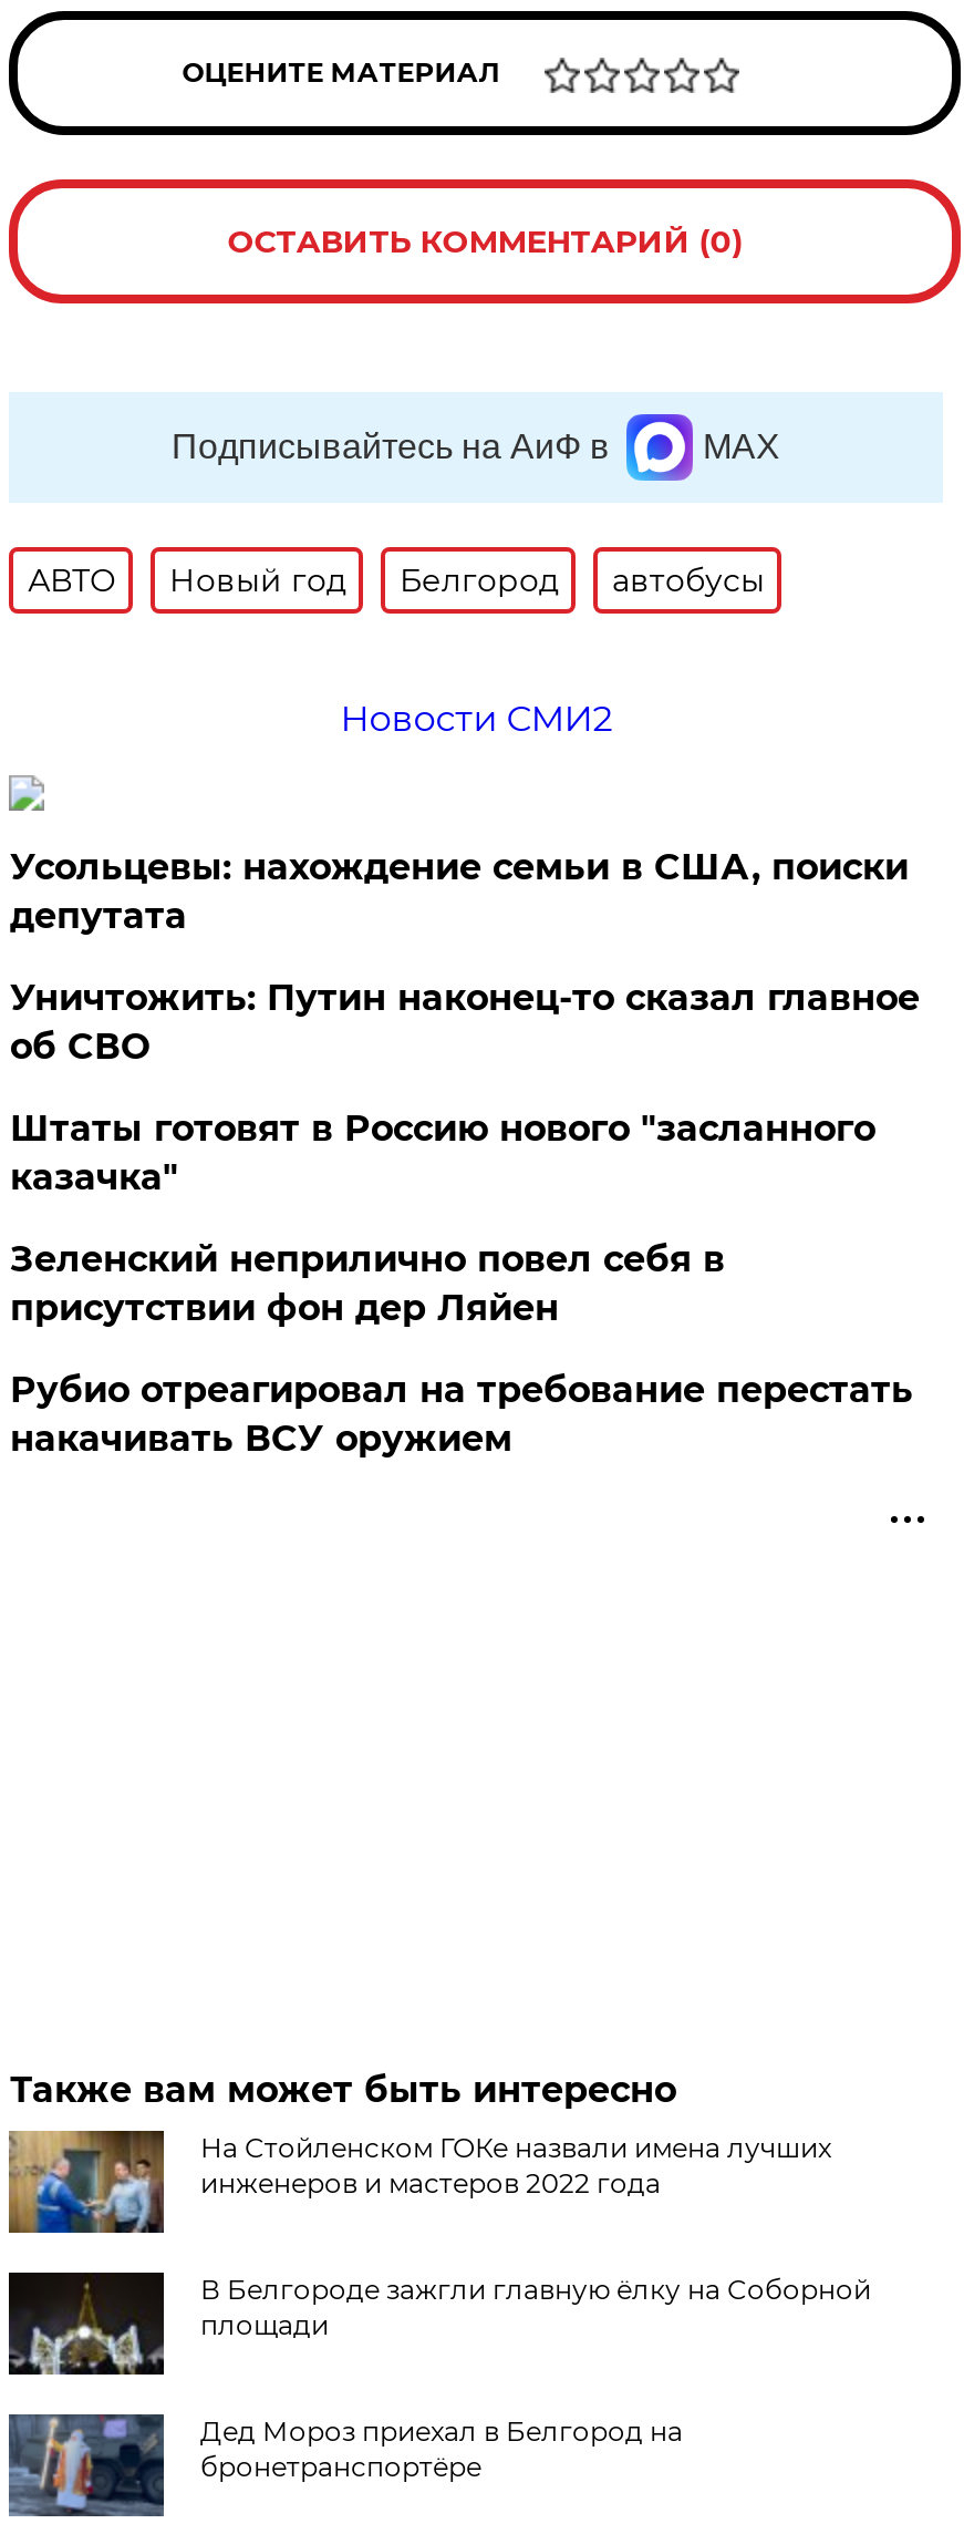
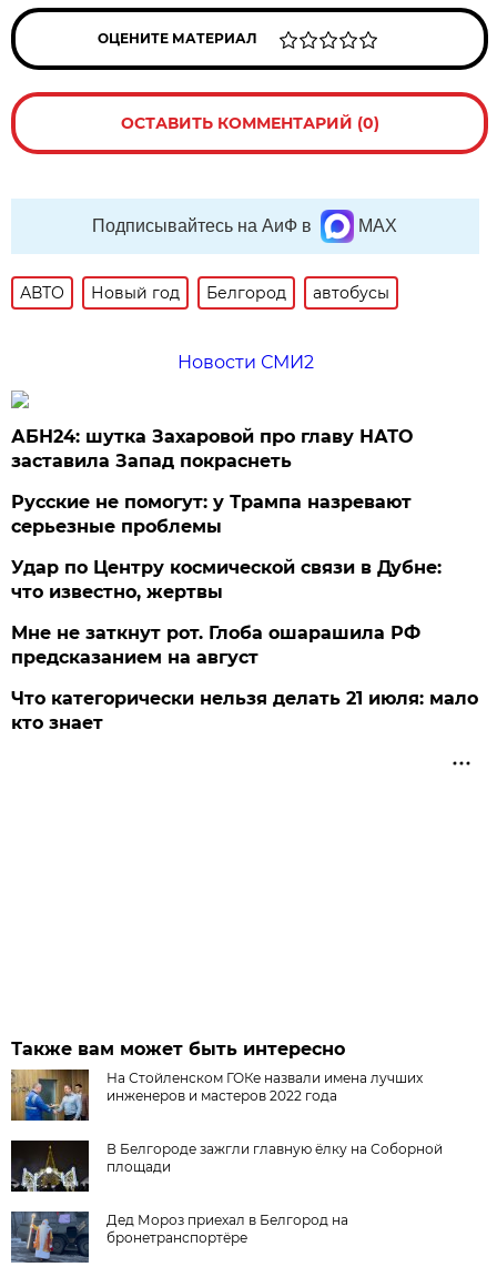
- Усольцевы: нахождение семьи в США, поиски
- депутата
+ АБН24: шутка Захаровой про главу НАТО
+ заставила Запад покраснеть

- Уничтожить: Путин наконец-то сказал главное
- об СВО
+ Русские не помогут: у Трампа назревают
+ серьезные проблемы

- Штаты готовят в Россию нового "засланного
- казачка"
+ Удар по Центру космической связи в Дубне:
+ что известно, жертвы

- Зеленский неприлично повел cебя в
- присутствии фон дер Ляйен
+ Мне не заткнут рот. Глоба ошарашила РФ
+ предсказанием на август

- Рубио отреагировал на требование перестать
- накачивать ВСУ оружием
+ Что категорически нельзя делать 21 июля: мало
+ кто знает
